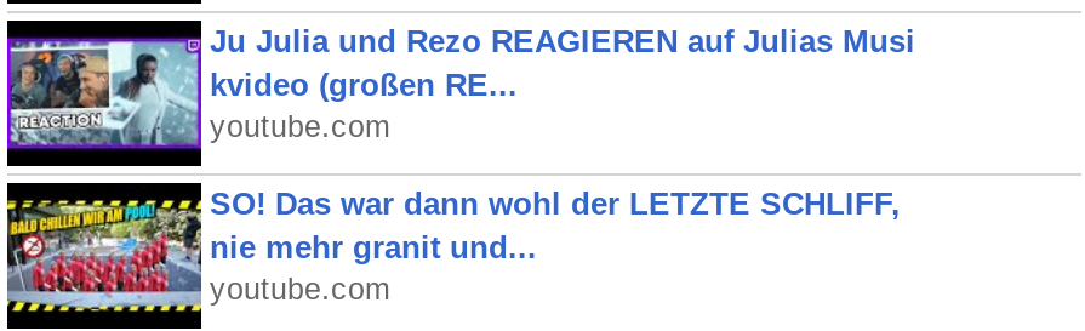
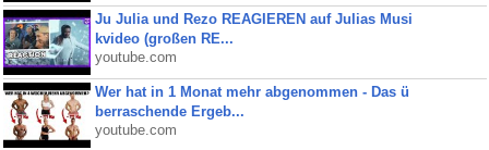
- [image]
- SO! Das war dann wohl der LETZTE SCHLIFF,
- nie mehr granit und...
+ [image]
+ Wer hat in 1 Monat mehr abgenommen - Das ü
+ berraschende Ergeb...
